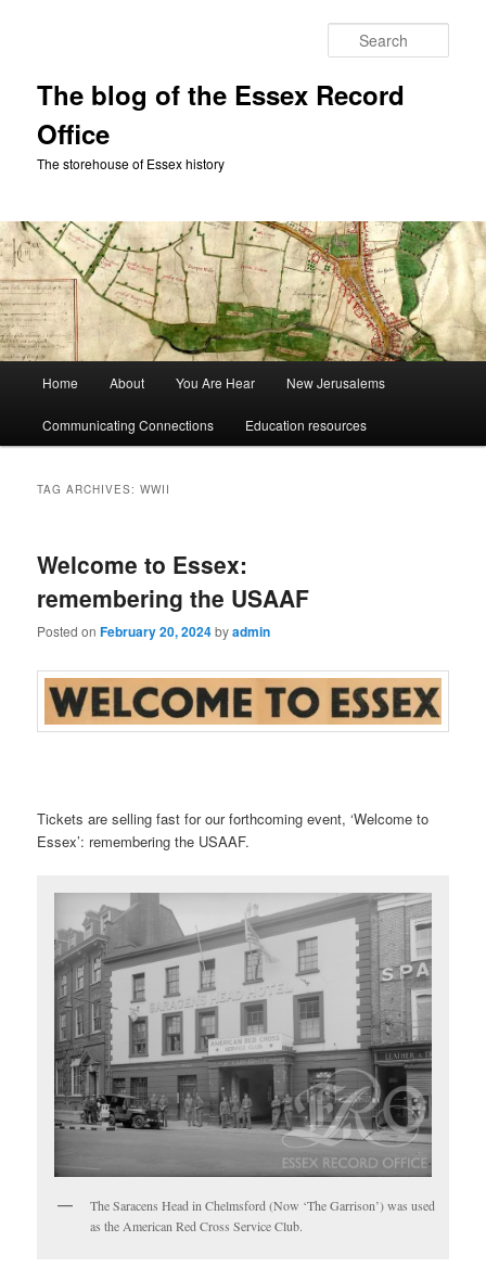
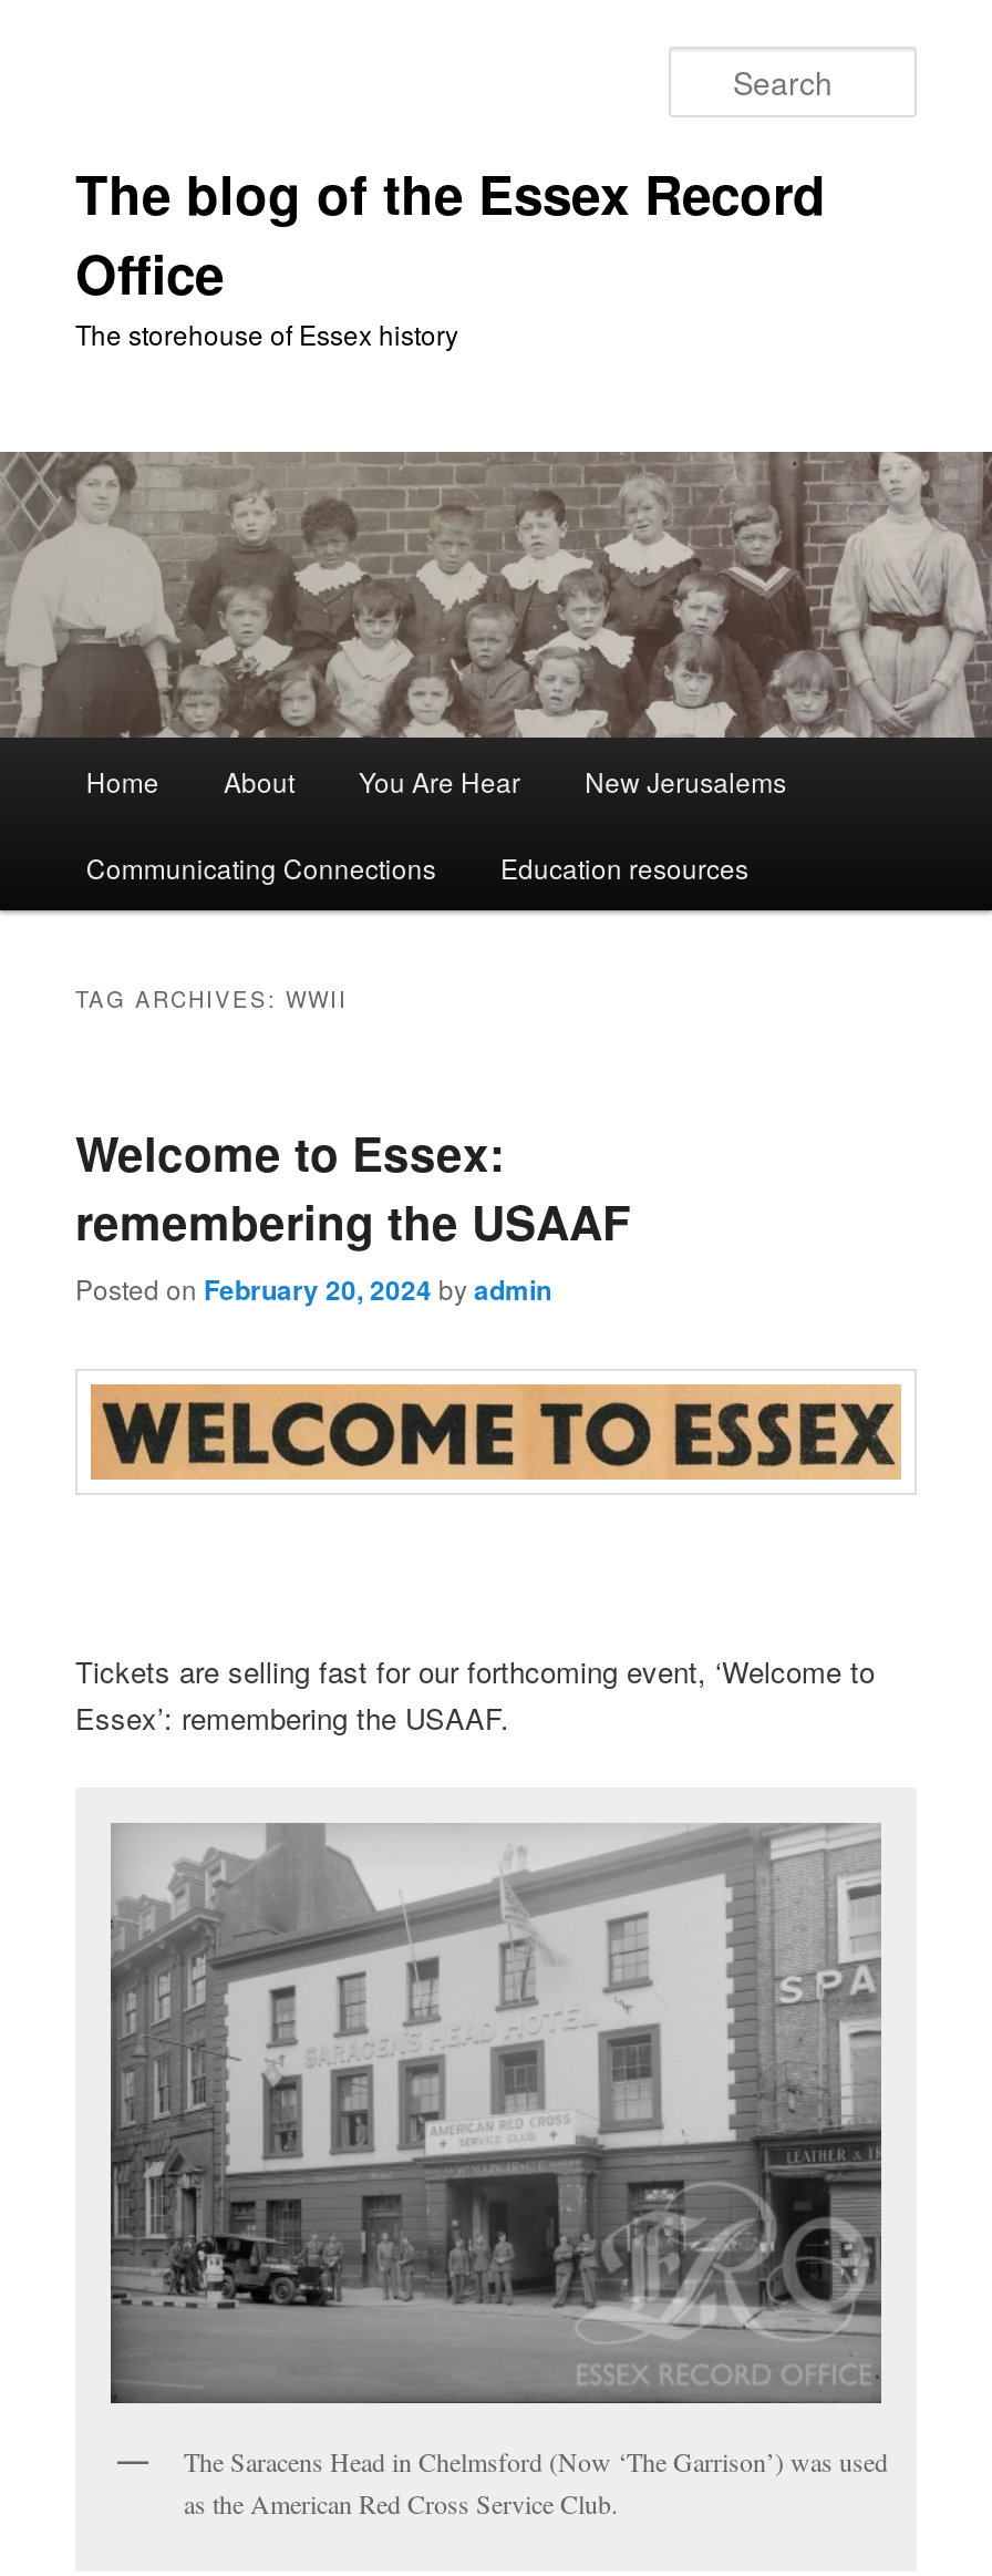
- [image]
+ [image]
